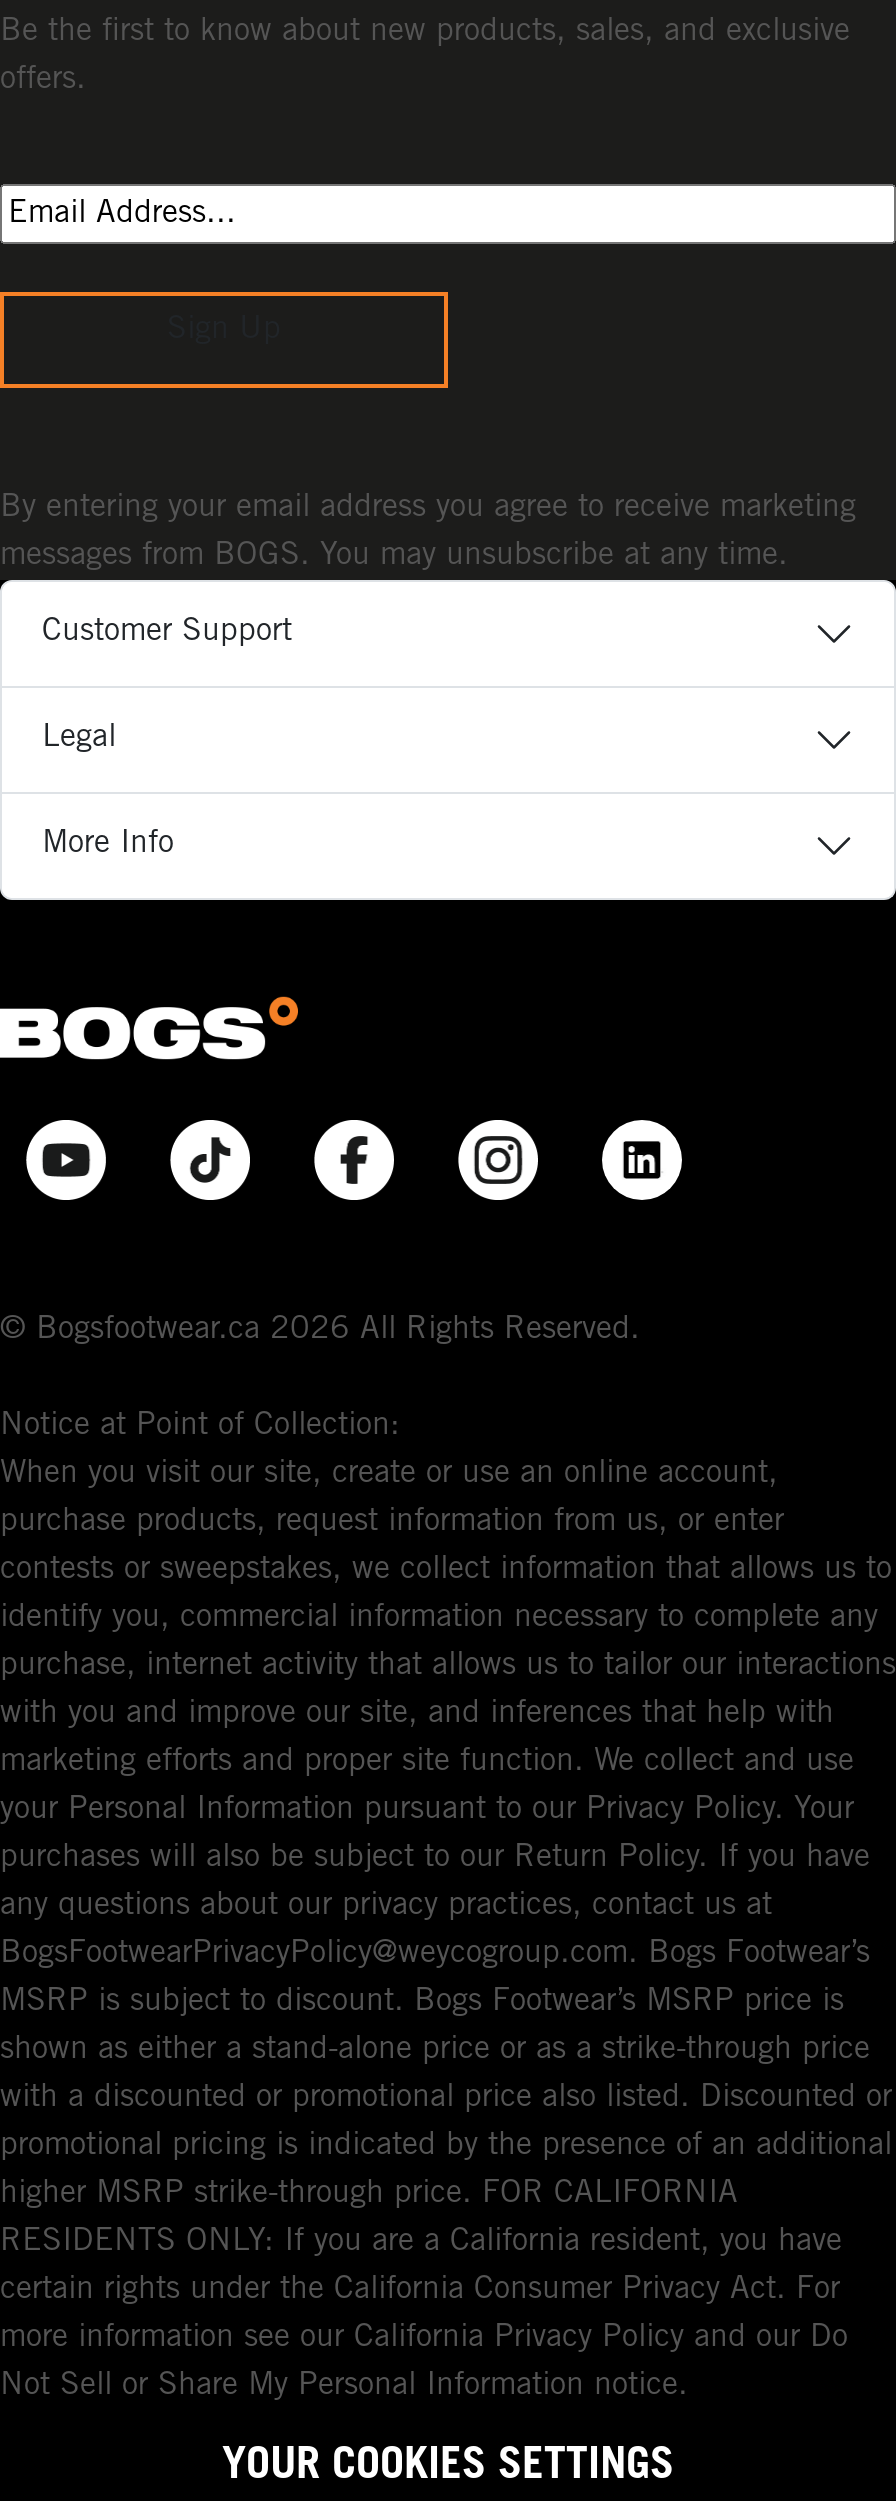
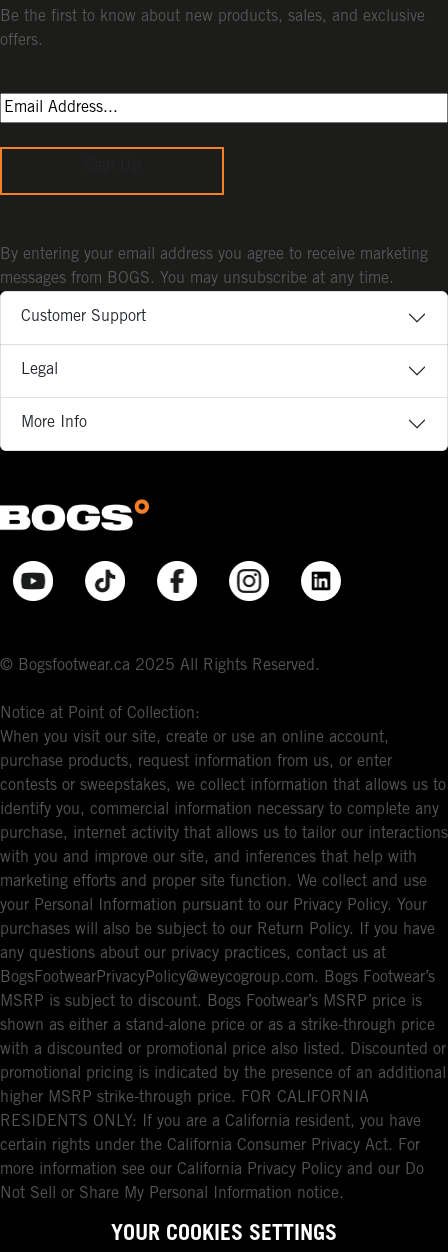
- © Bogsfootwear.ca 2026 All Rights Reserved.
+ © Bogsfootwear.ca 2025 All Rights Reserved.
